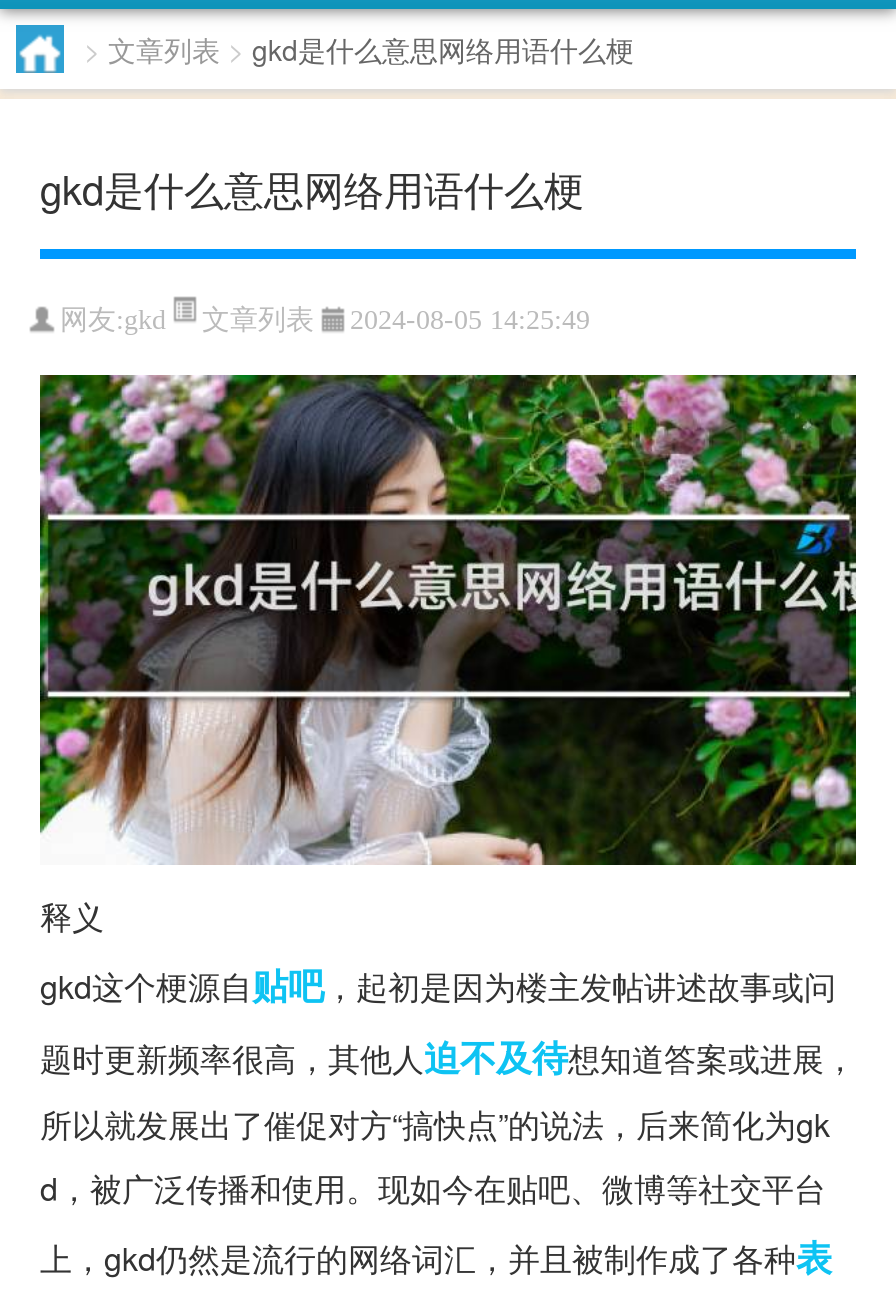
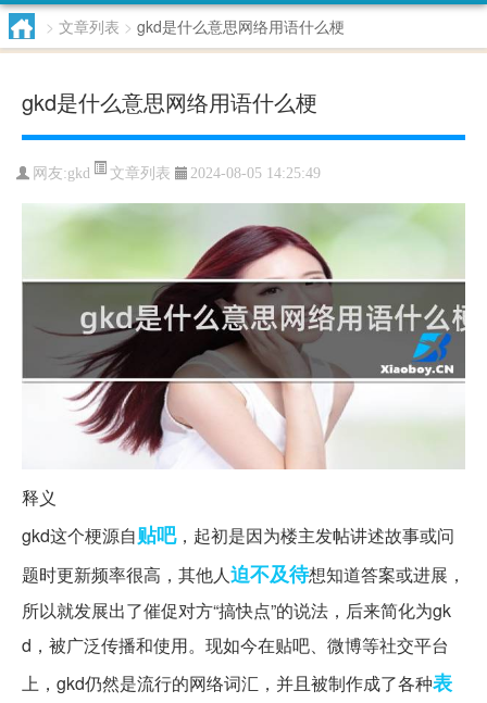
- [image]
+ [image]
